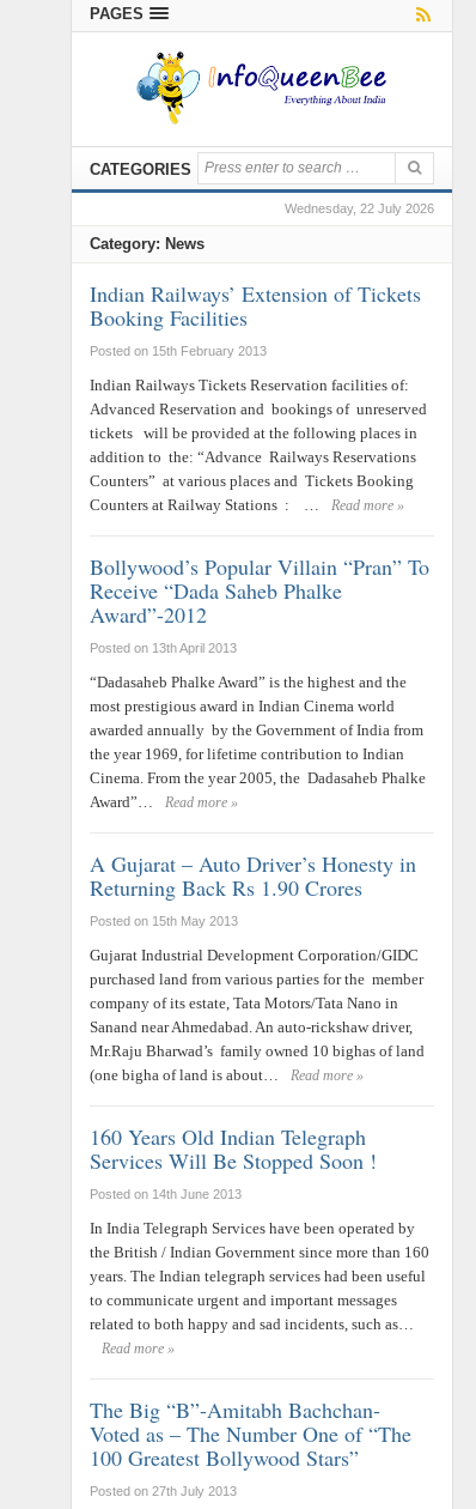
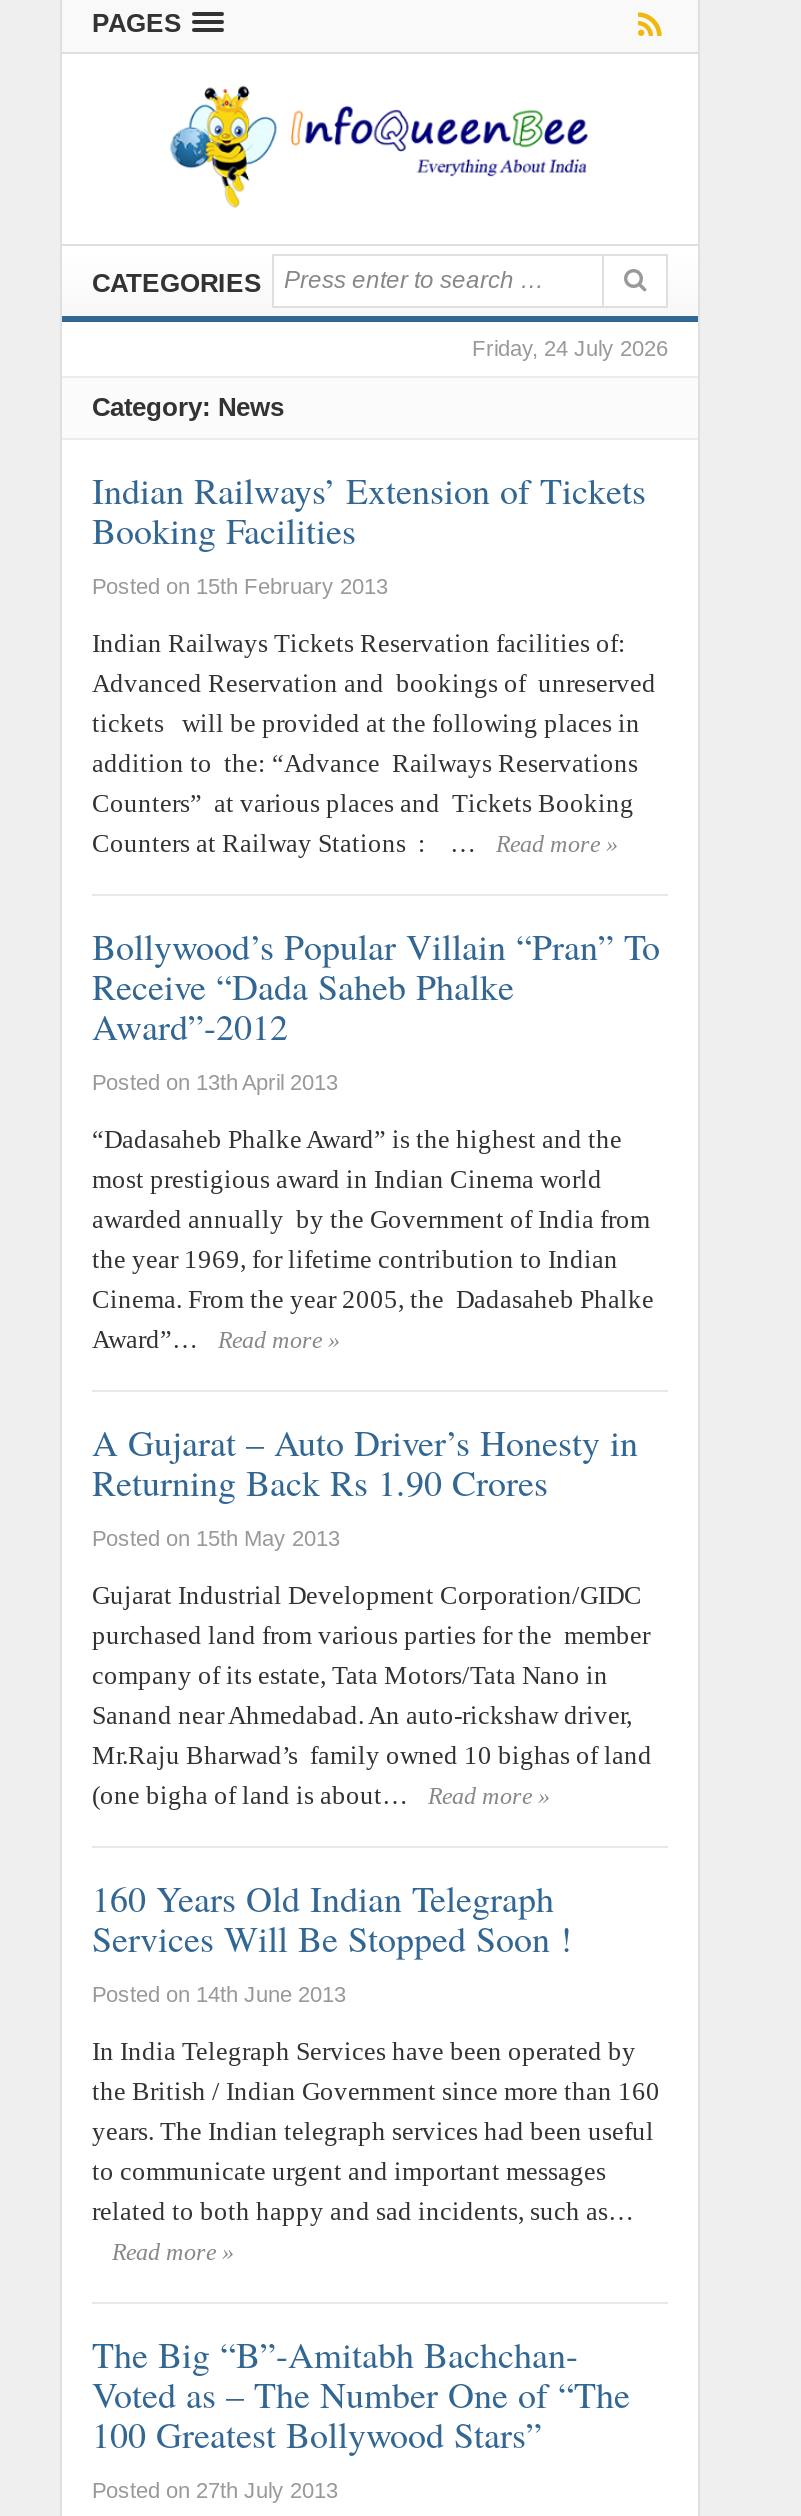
- Wednesday, 22 July 2026
+ Friday, 24 July 2026
